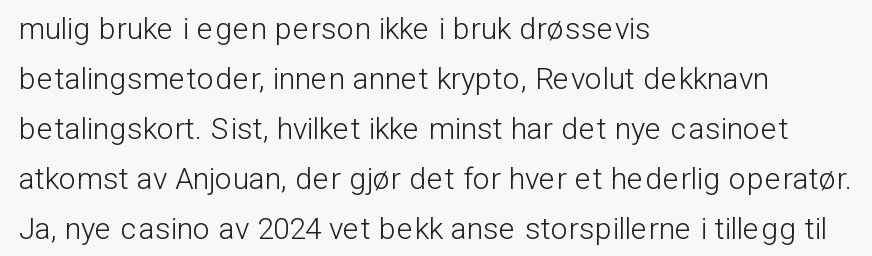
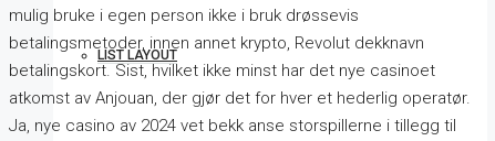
+ LIST LAYOUT
